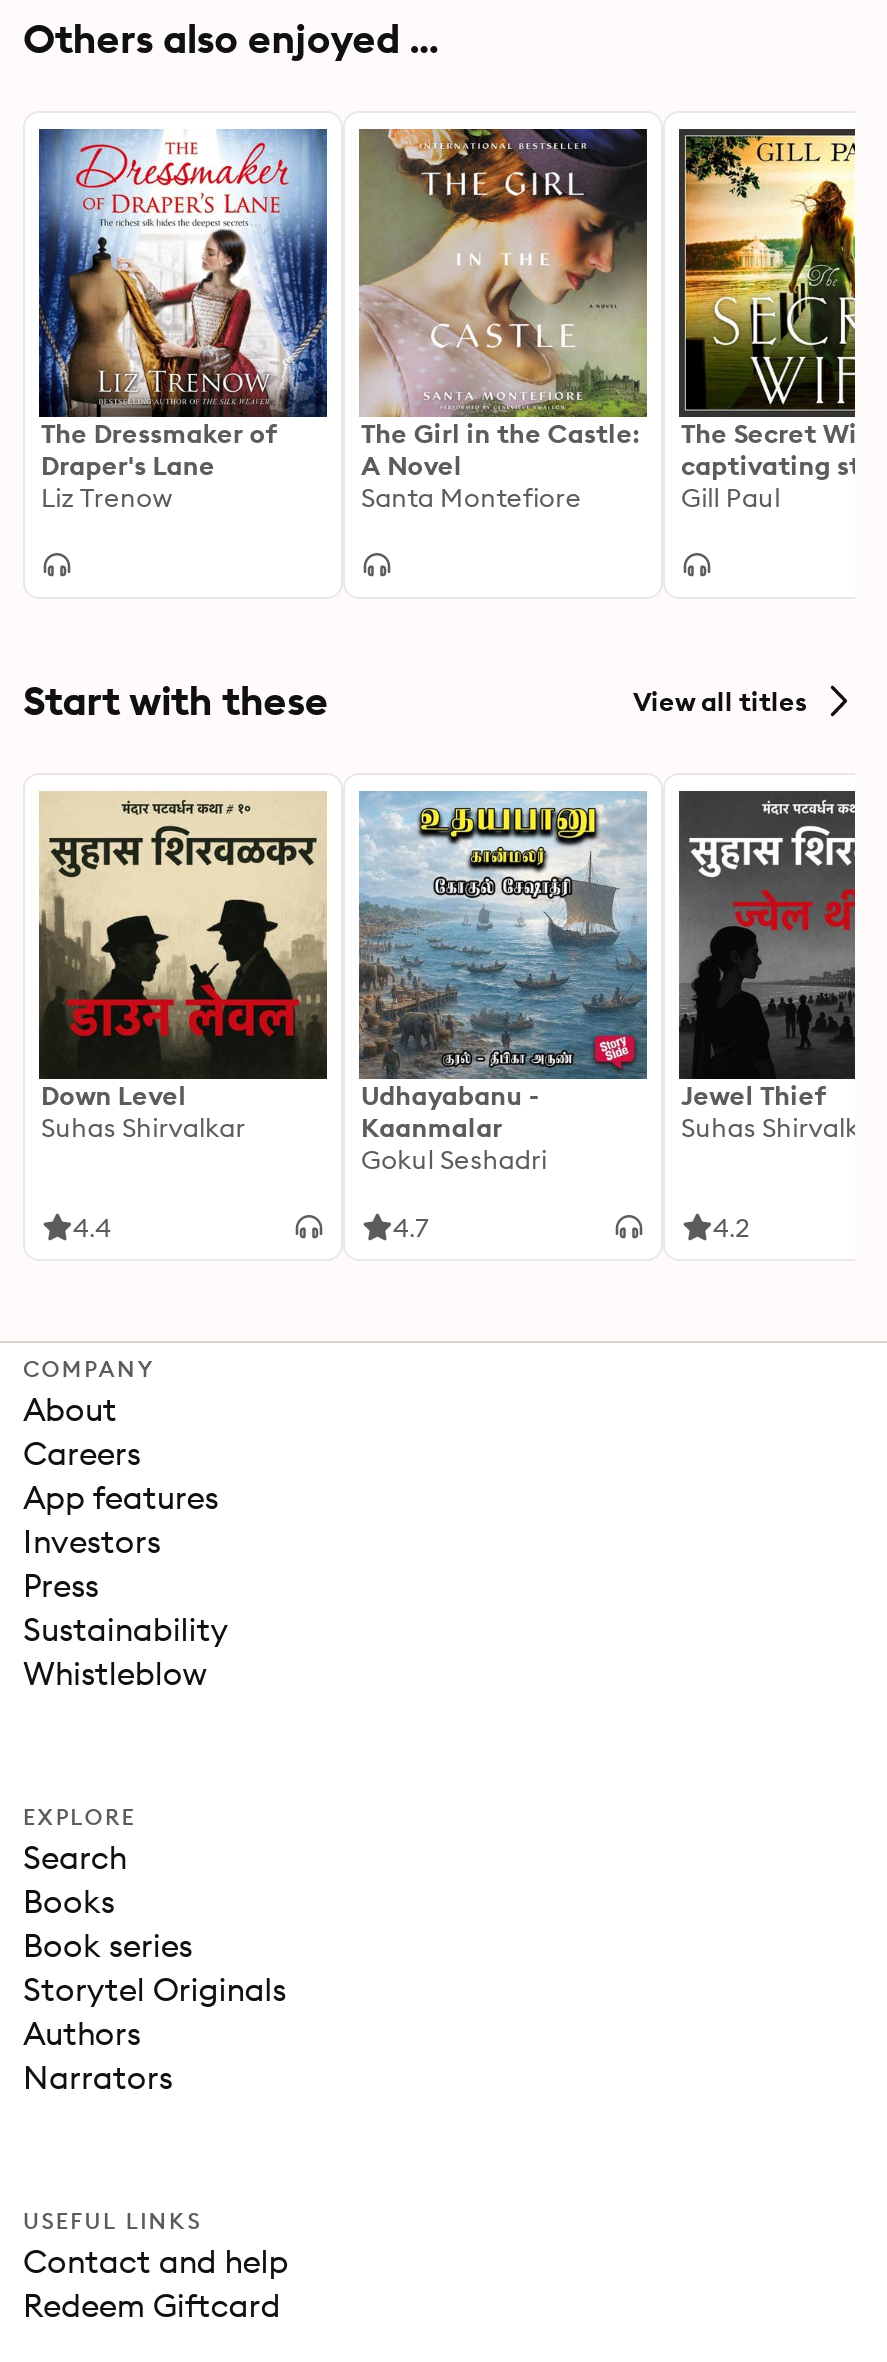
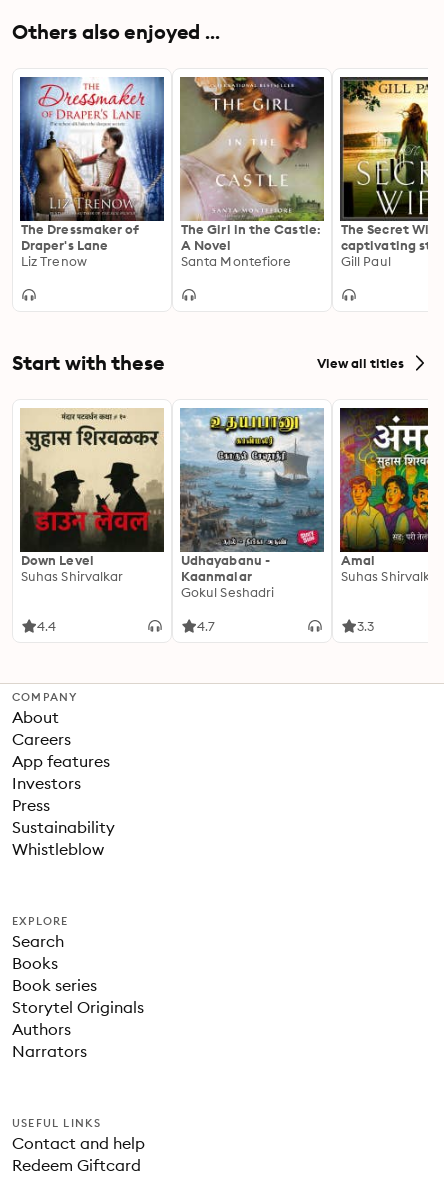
- [image]
- Jewel Thief
+ [image]
+ Amal

- 4.2
+ 3.3
